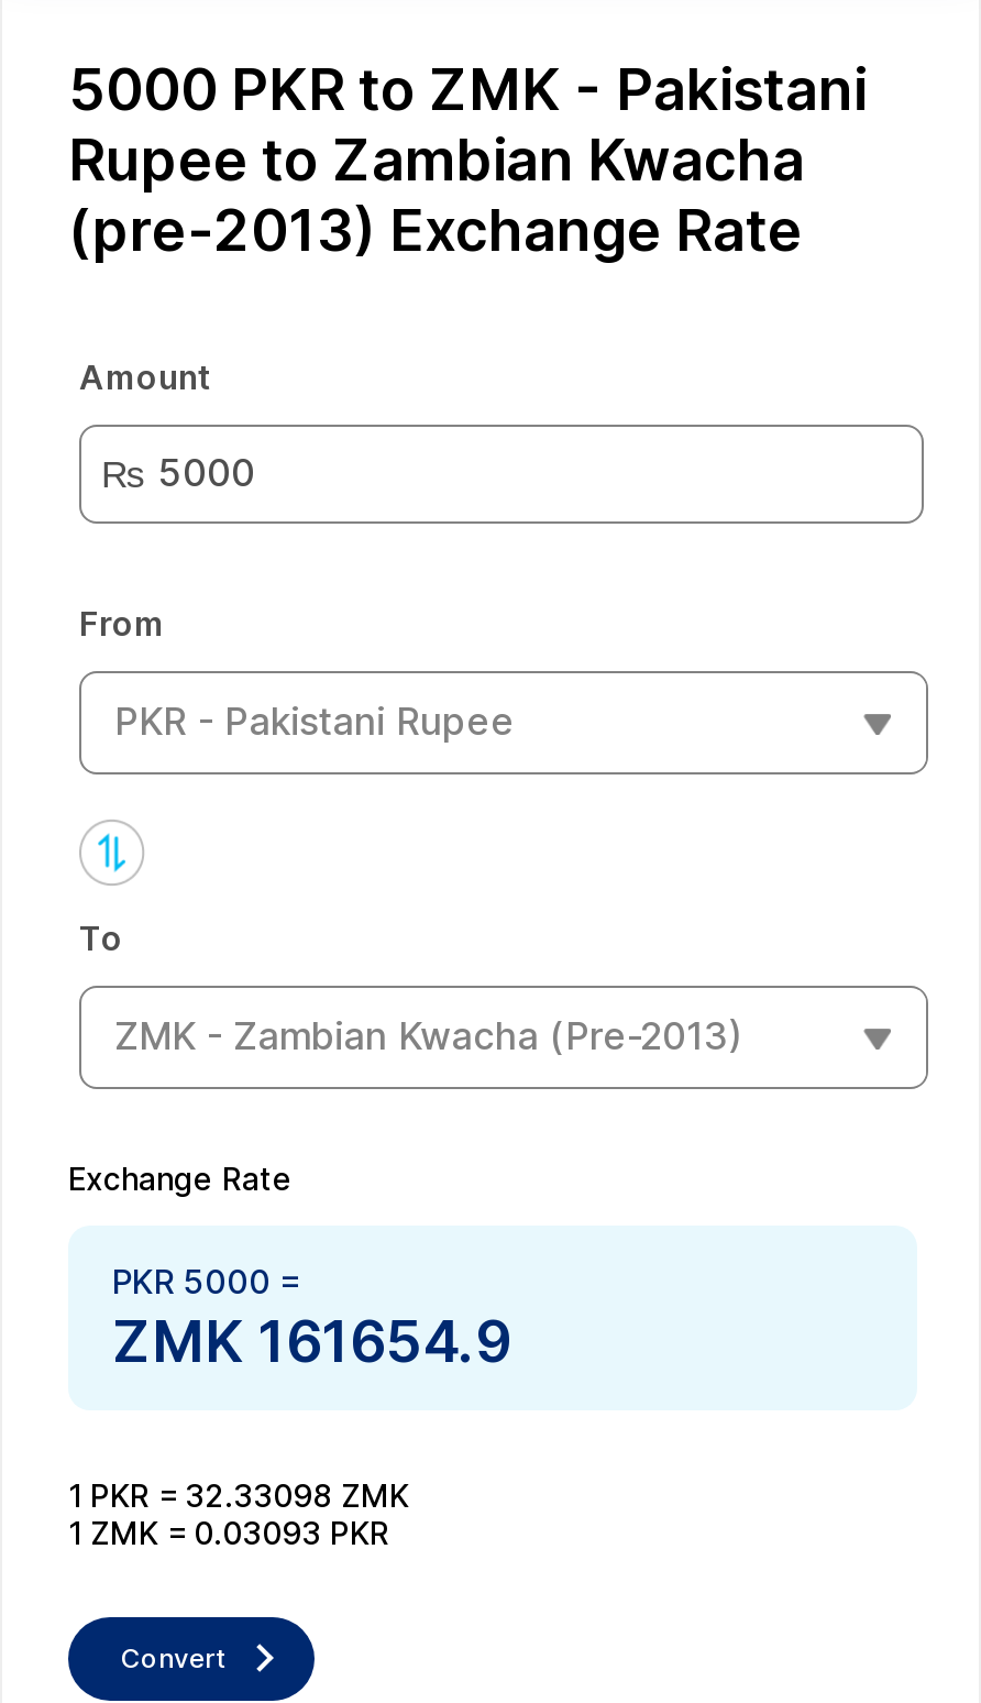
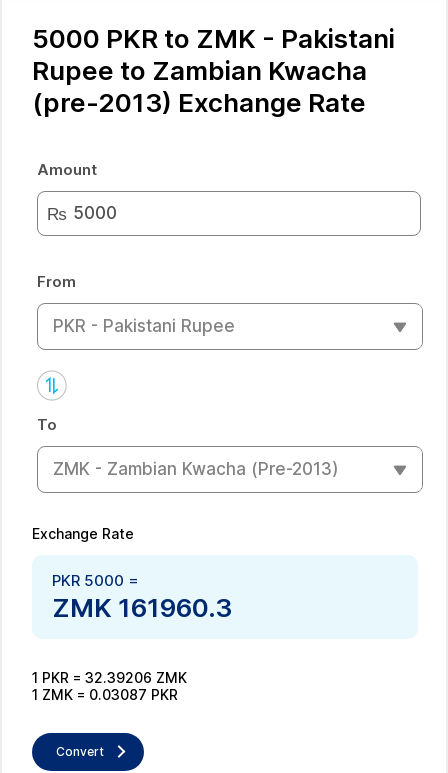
- ZMK 161654.9
+ ZMK 161960.3

- 1 PKR = 32.33098 ZMK
+ 1 PKR = 32.39206 ZMK

- 1 ZMK = 0.03093 PKR
+ 1 ZMK = 0.03087 PKR
